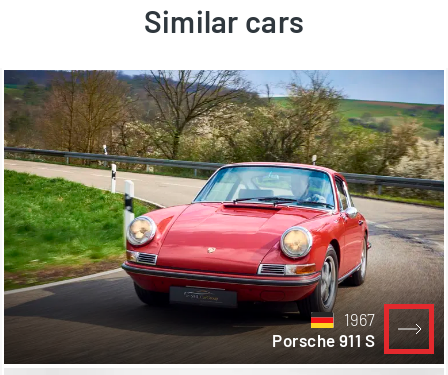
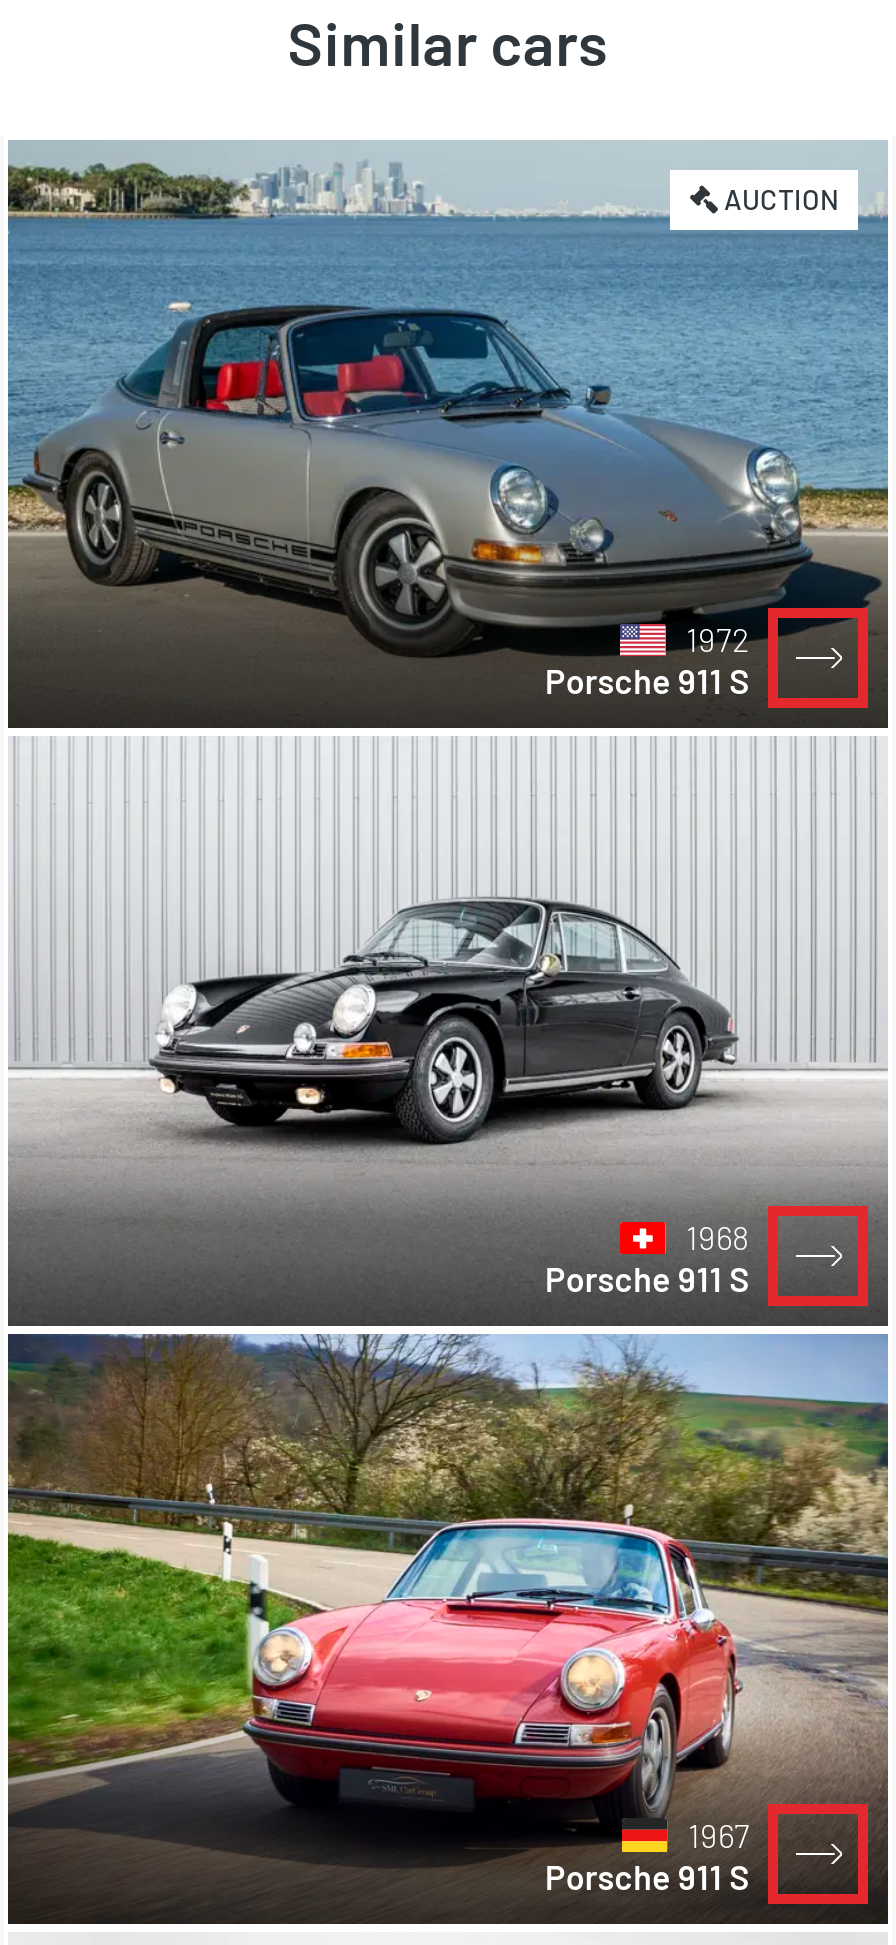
+ [image]
+ 1972
+ Porsche 911 S

+ [image]
+ 1968
+ Porsche 911 S

+ AUCTION
